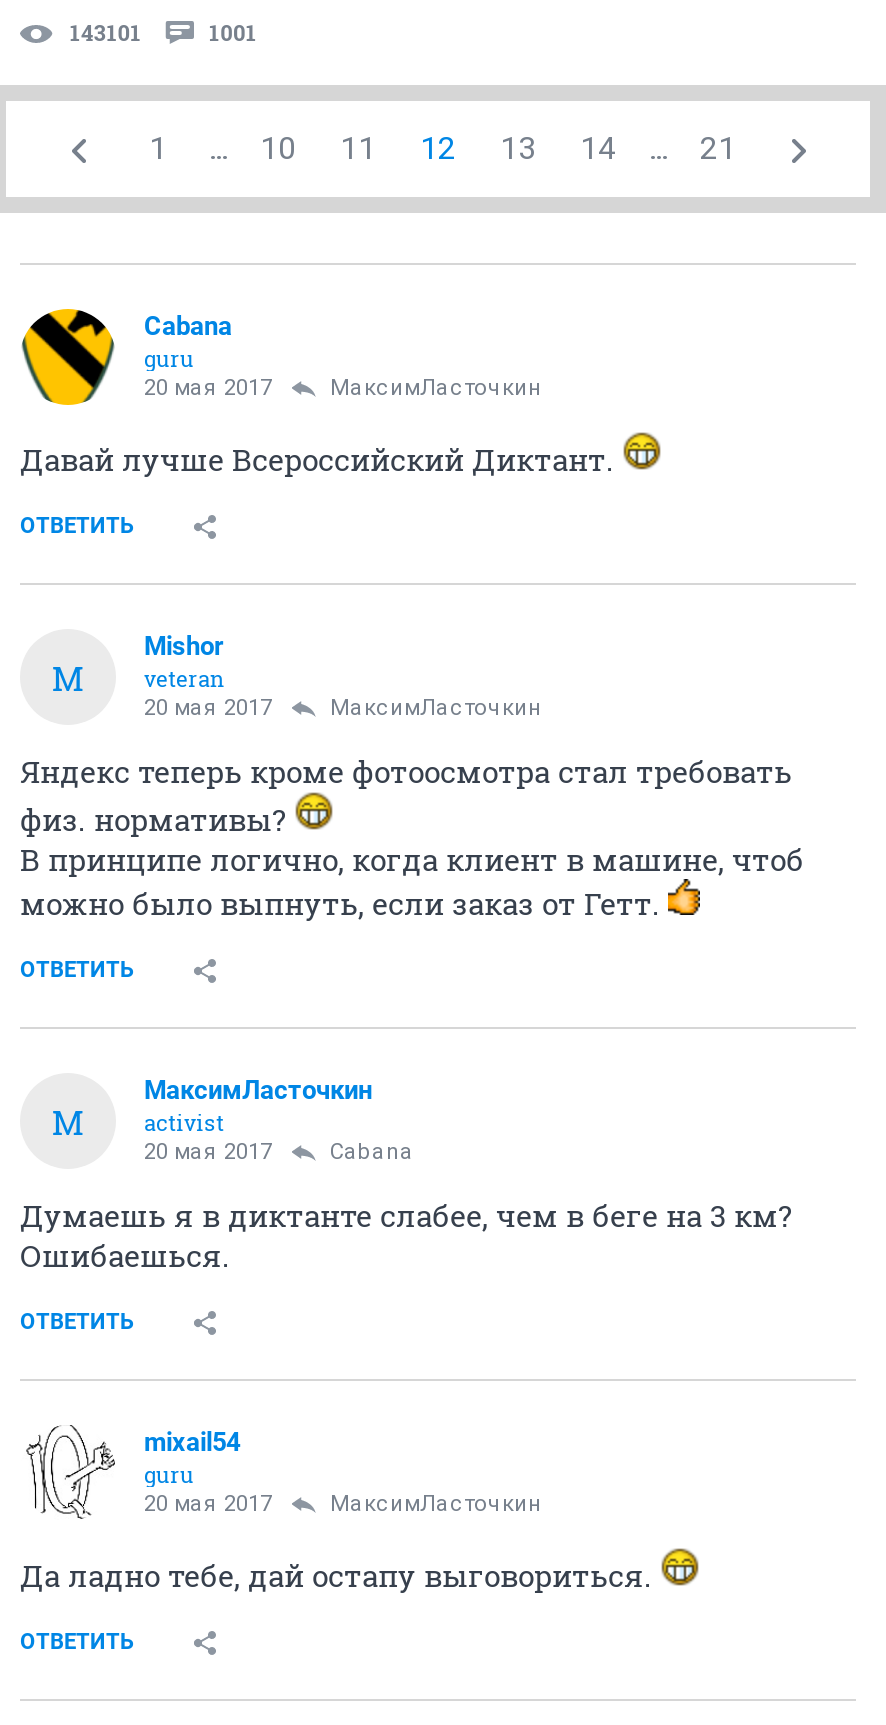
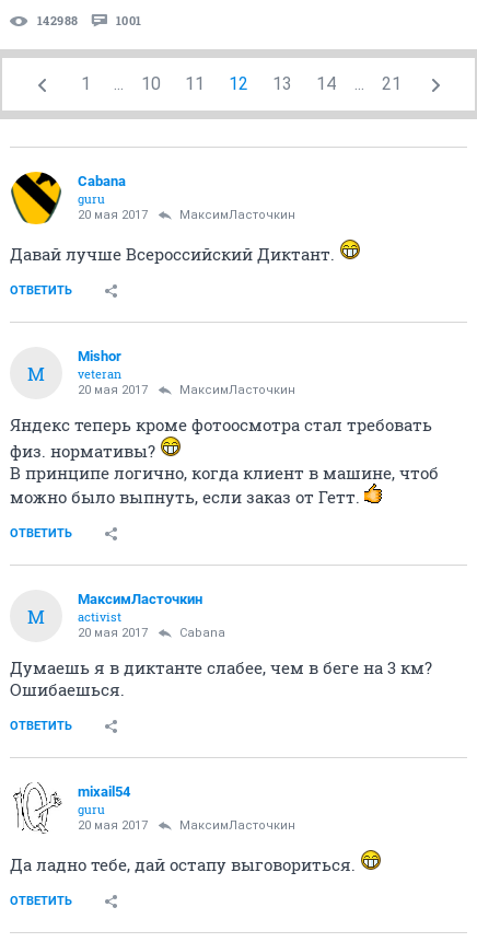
- 143101
+ 142988
